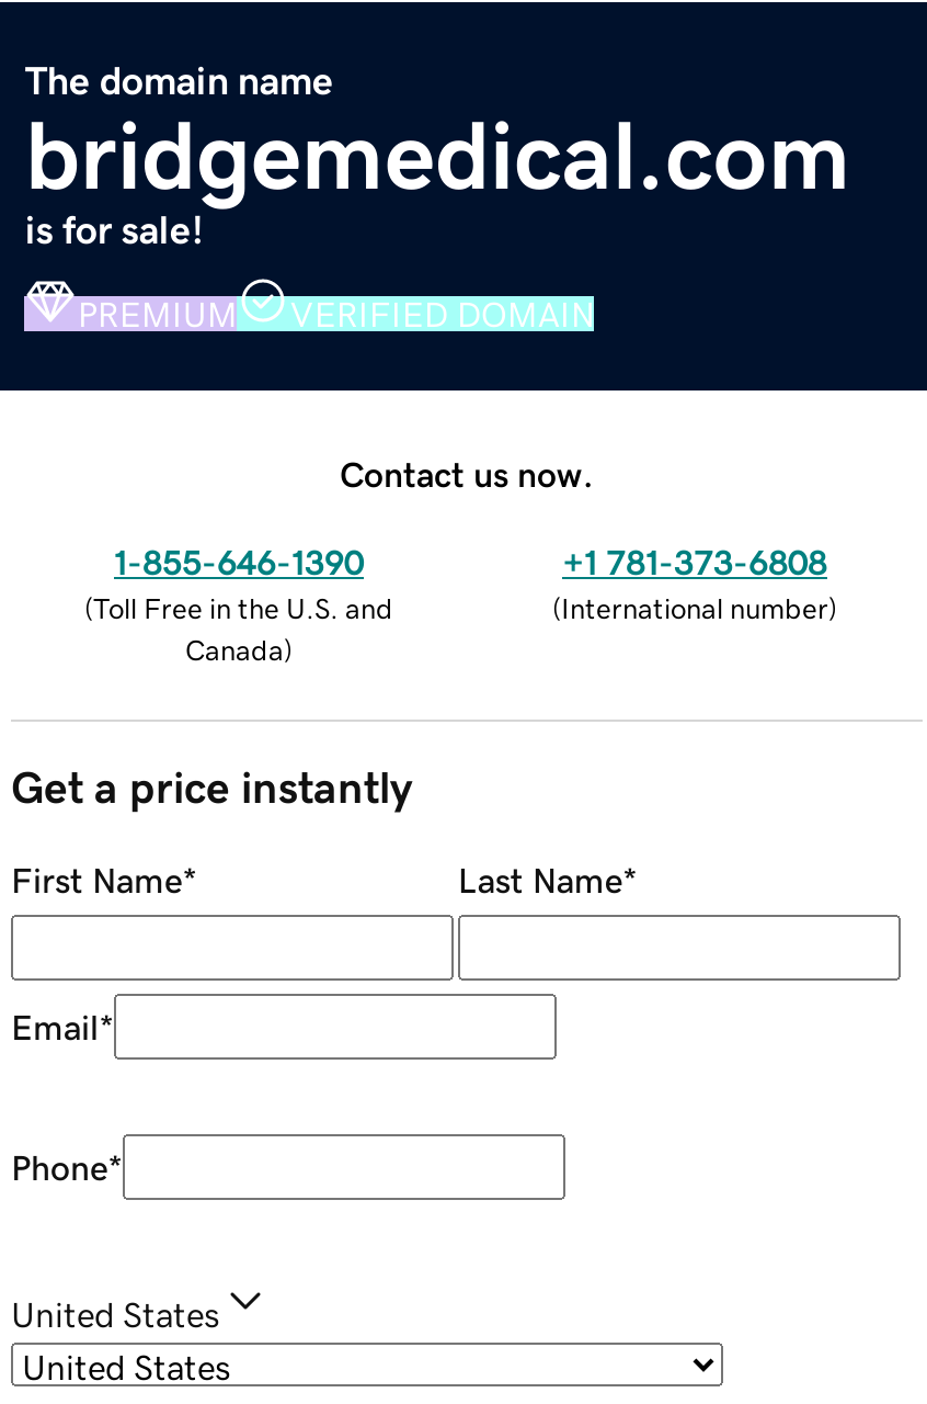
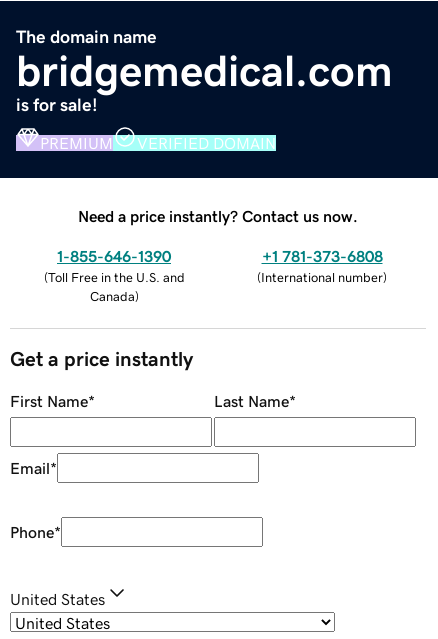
- Contact us now.
+ Need a price instantly? Contact us now.
